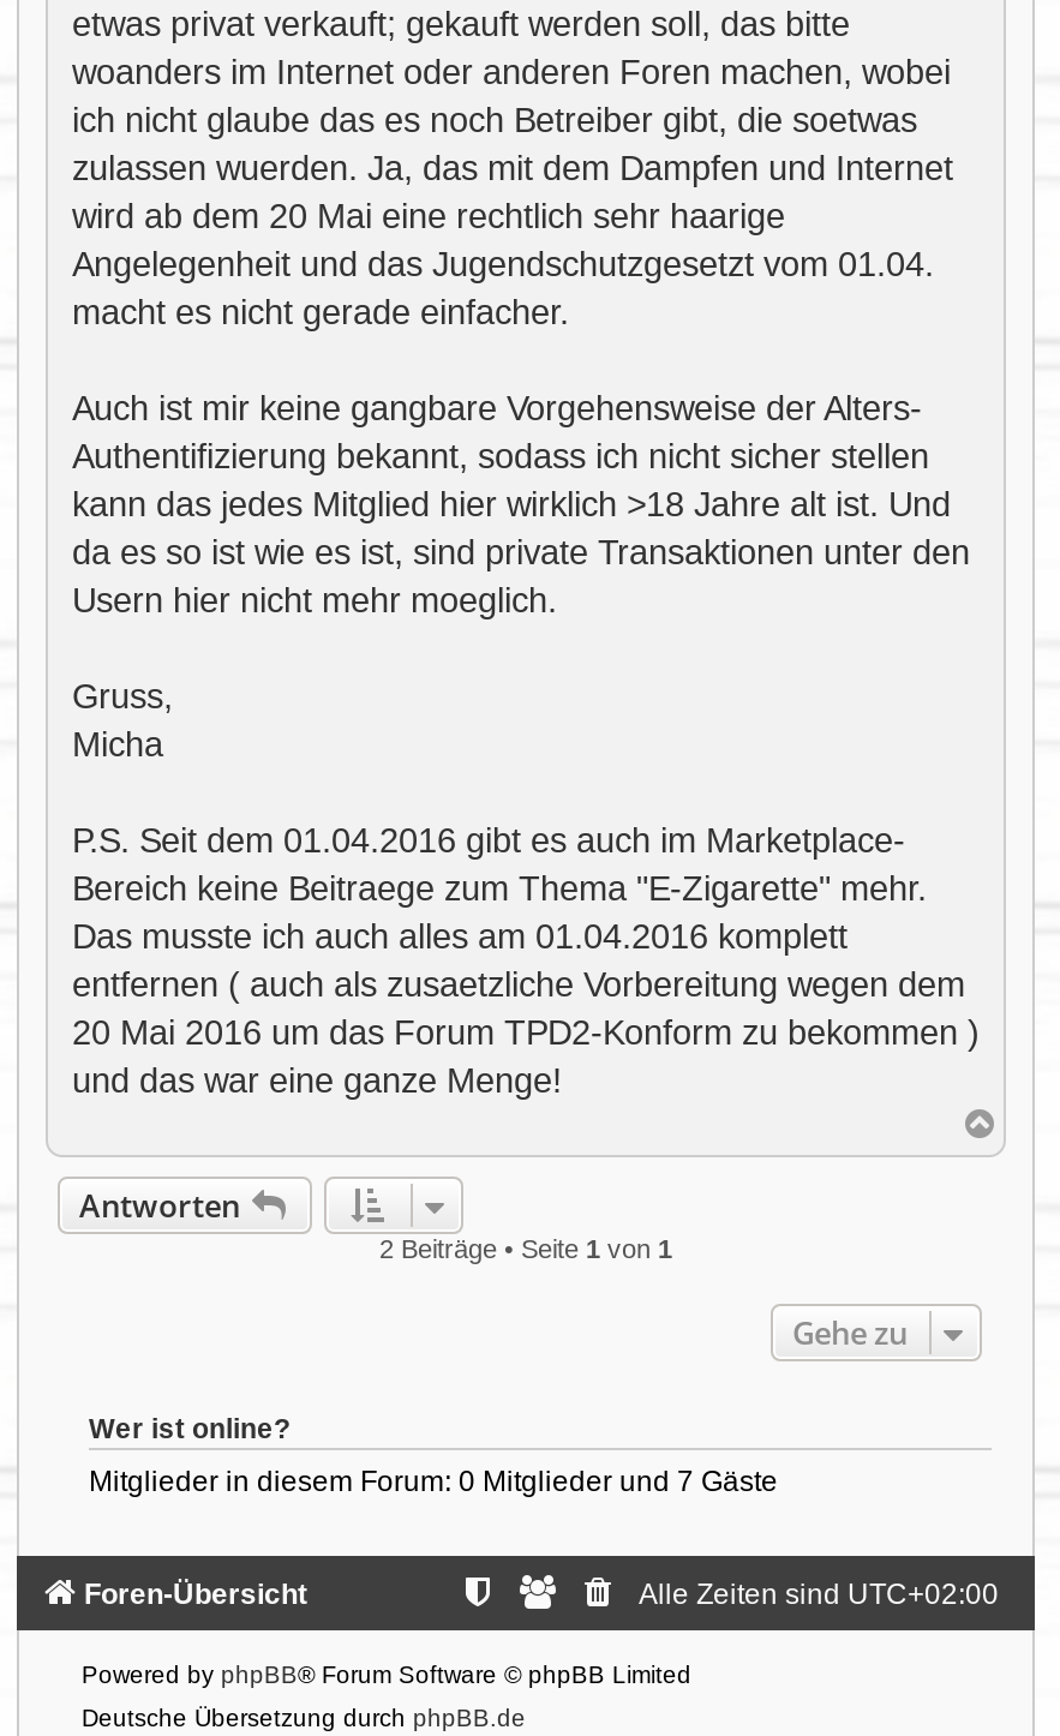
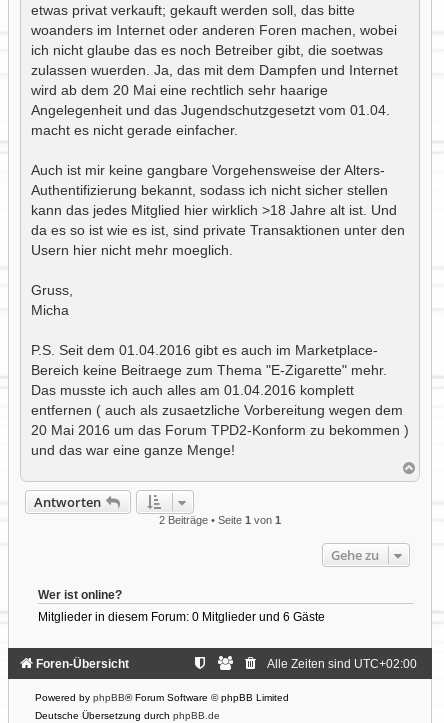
- Mitglieder in diesem Forum: 0 Mitglieder und 7 Gäste
+ Mitglieder in diesem Forum: 0 Mitglieder und 6 Gäste
